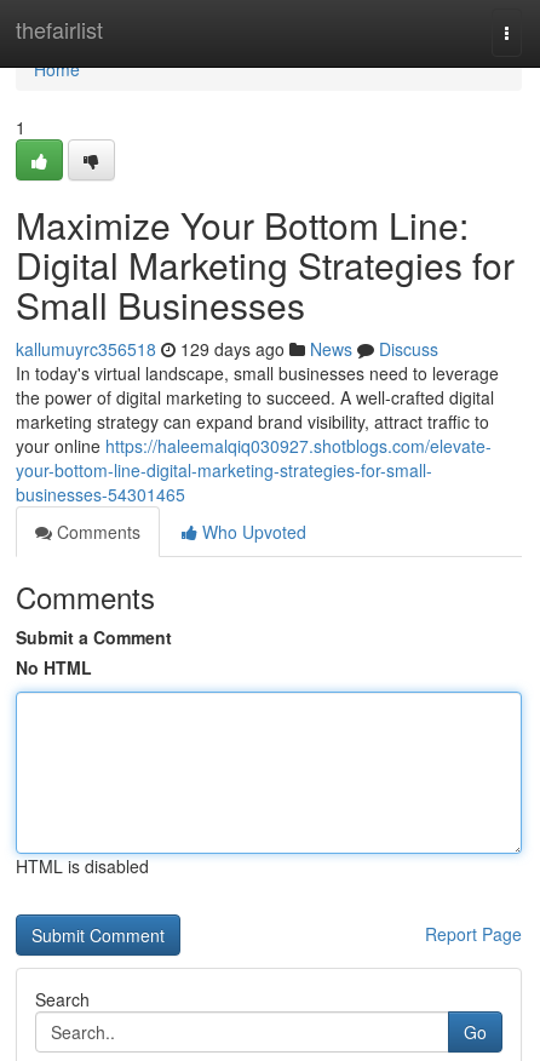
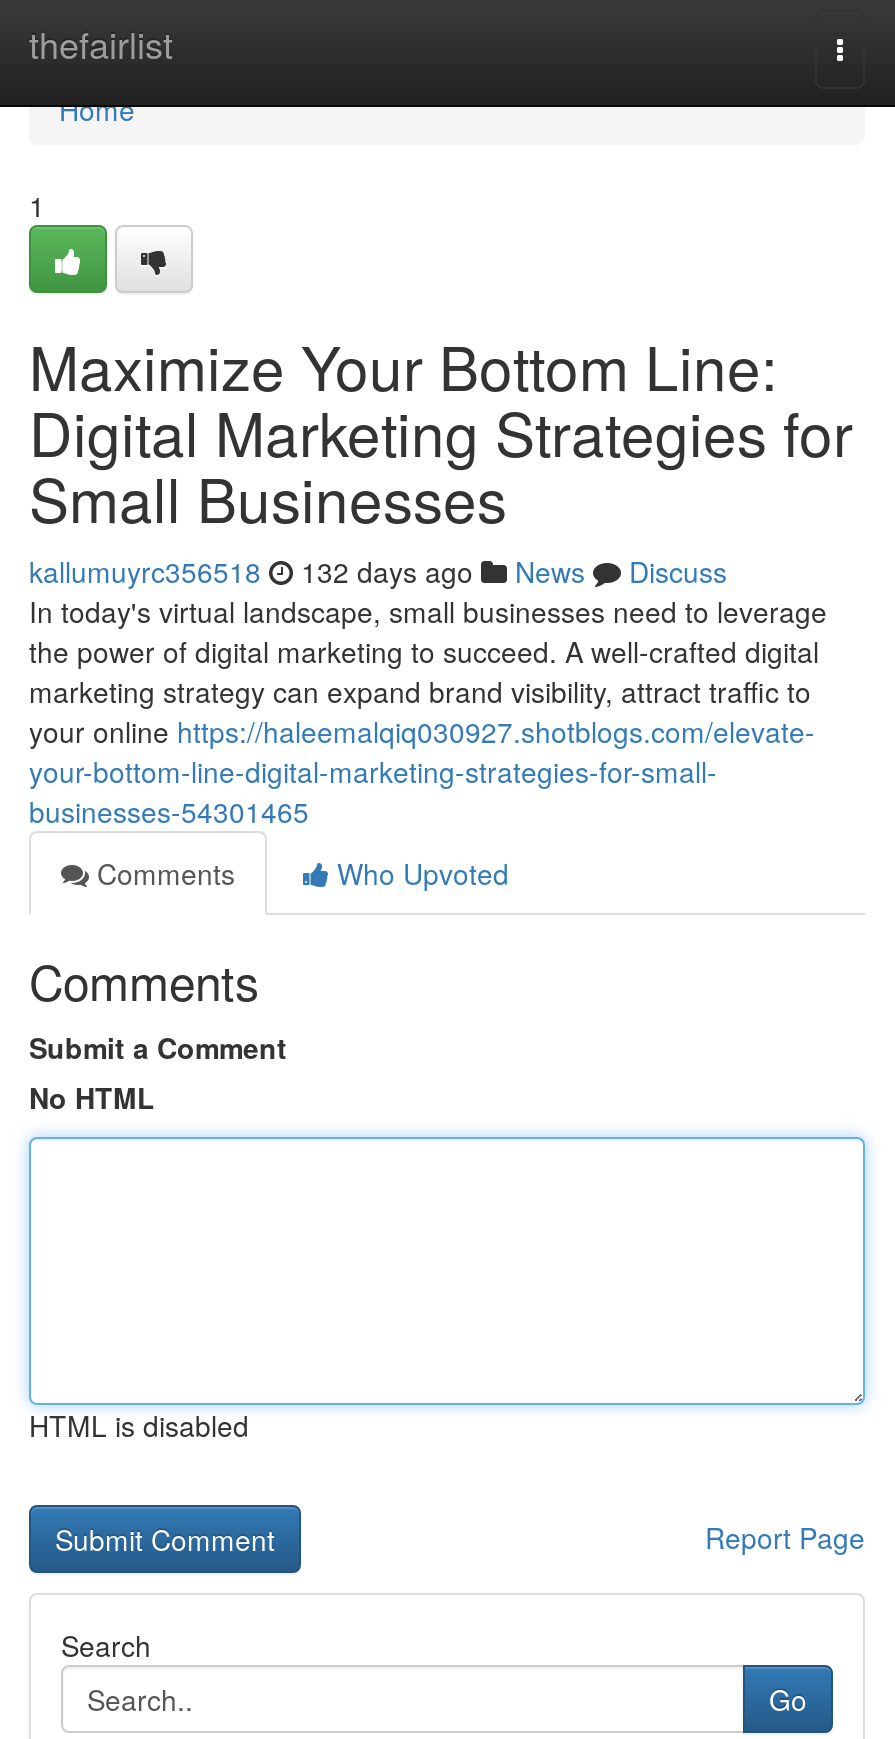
- kallumuyrc356518 129 days ago News Discuss
+ kallumuyrc356518 132 days ago News Discuss
